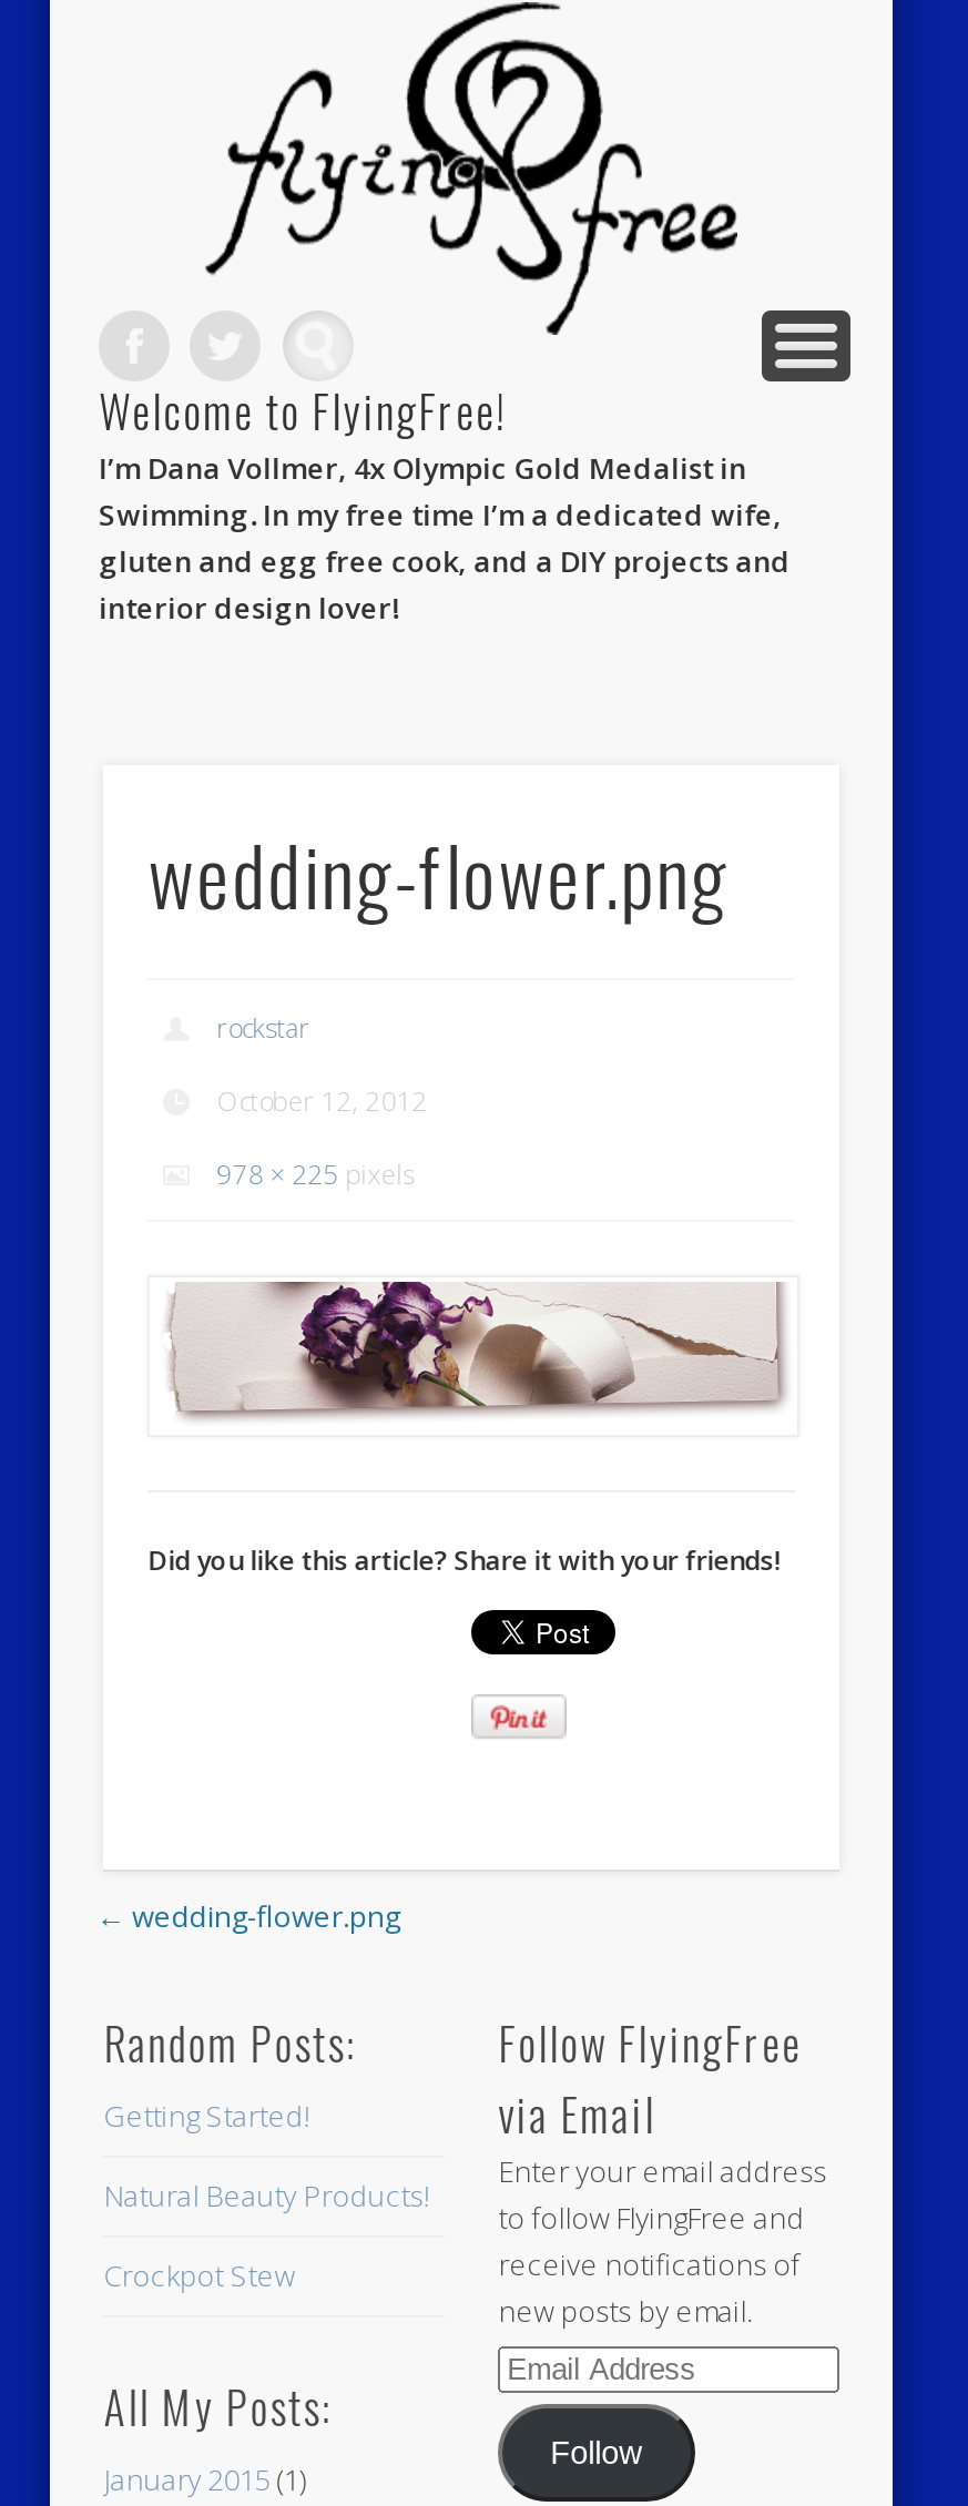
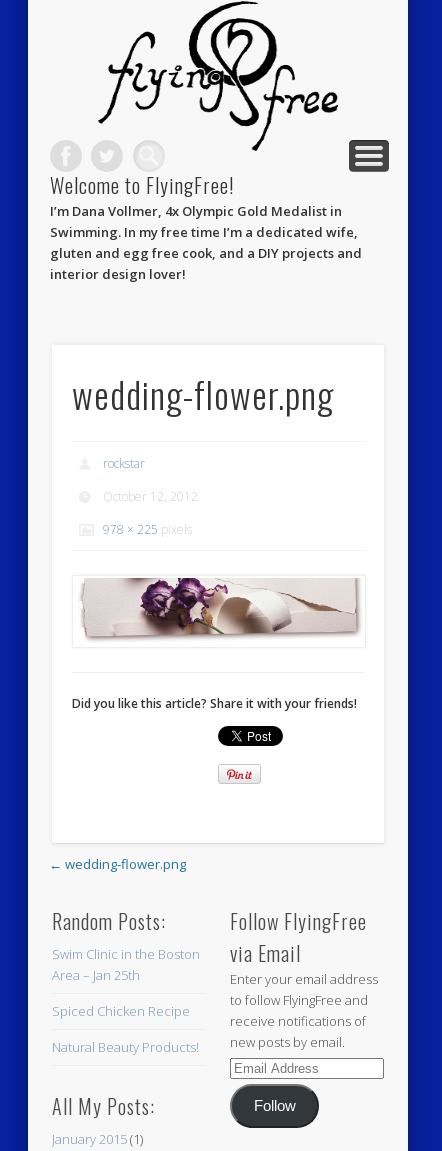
- Getting Started!
+ Swim Clinic in the Boston
+ Area – Jan 25th
+ Spiced Chicken Recipe

moved down: Natural Beauty Products!

- Crockpot Stew
